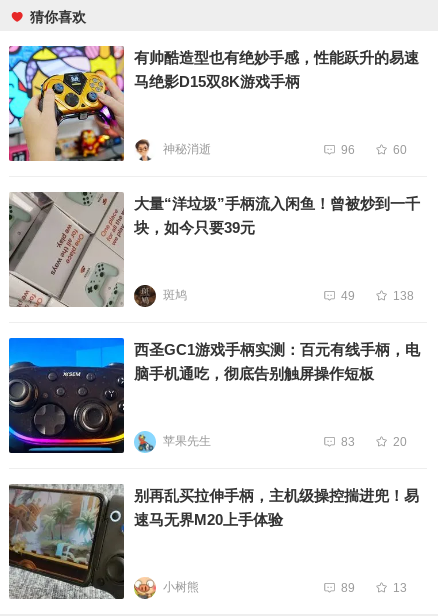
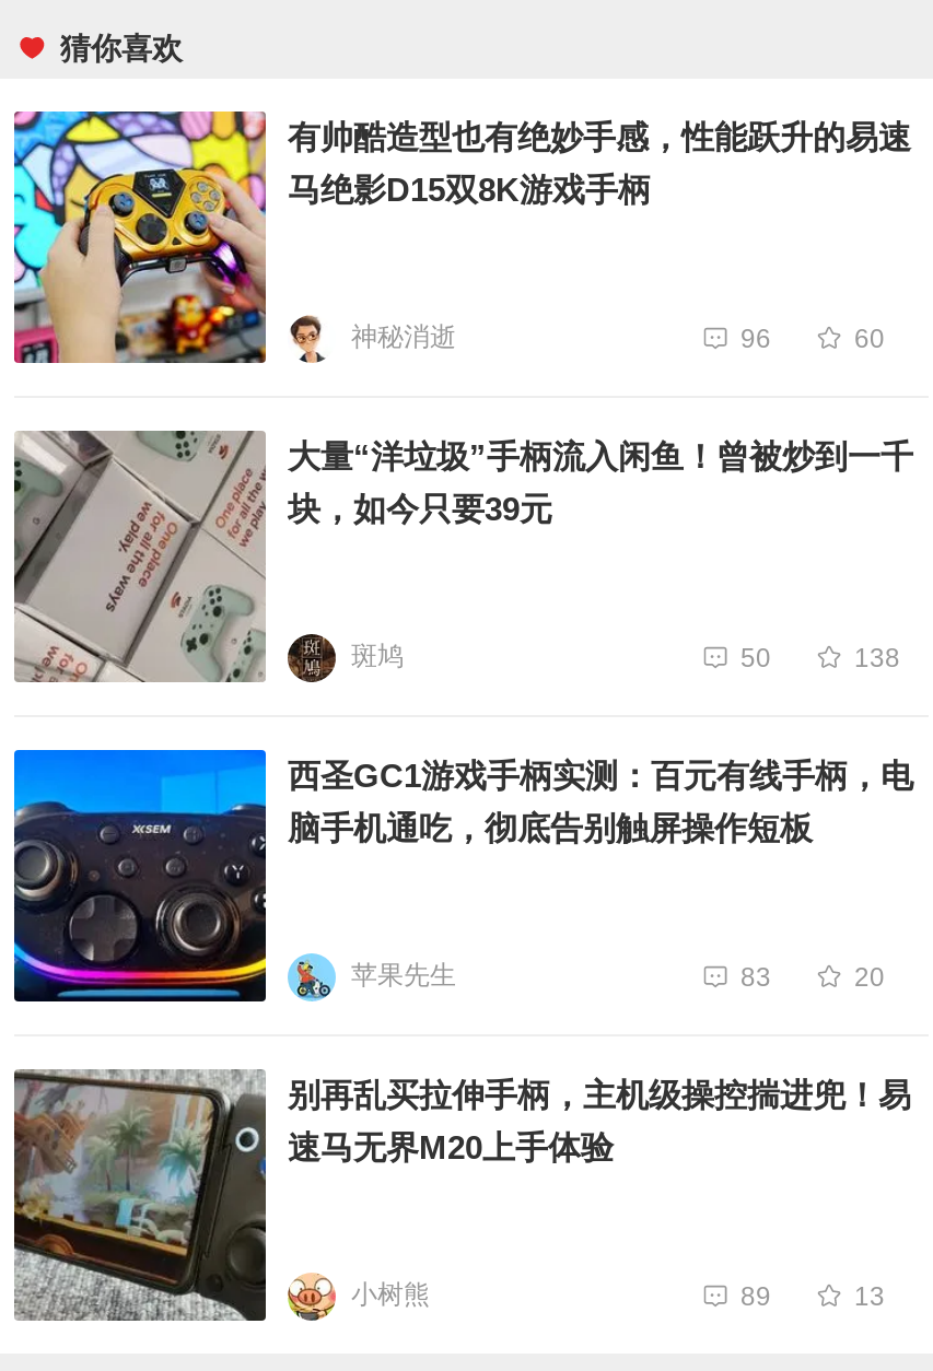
- 49
+ 50
